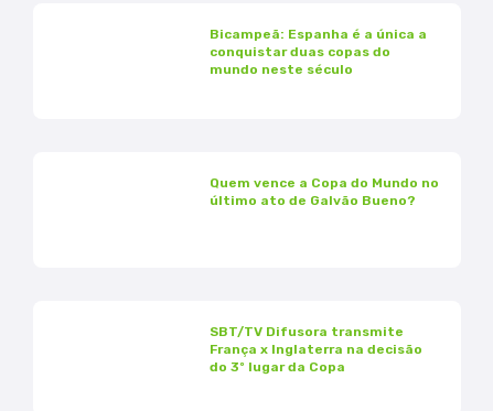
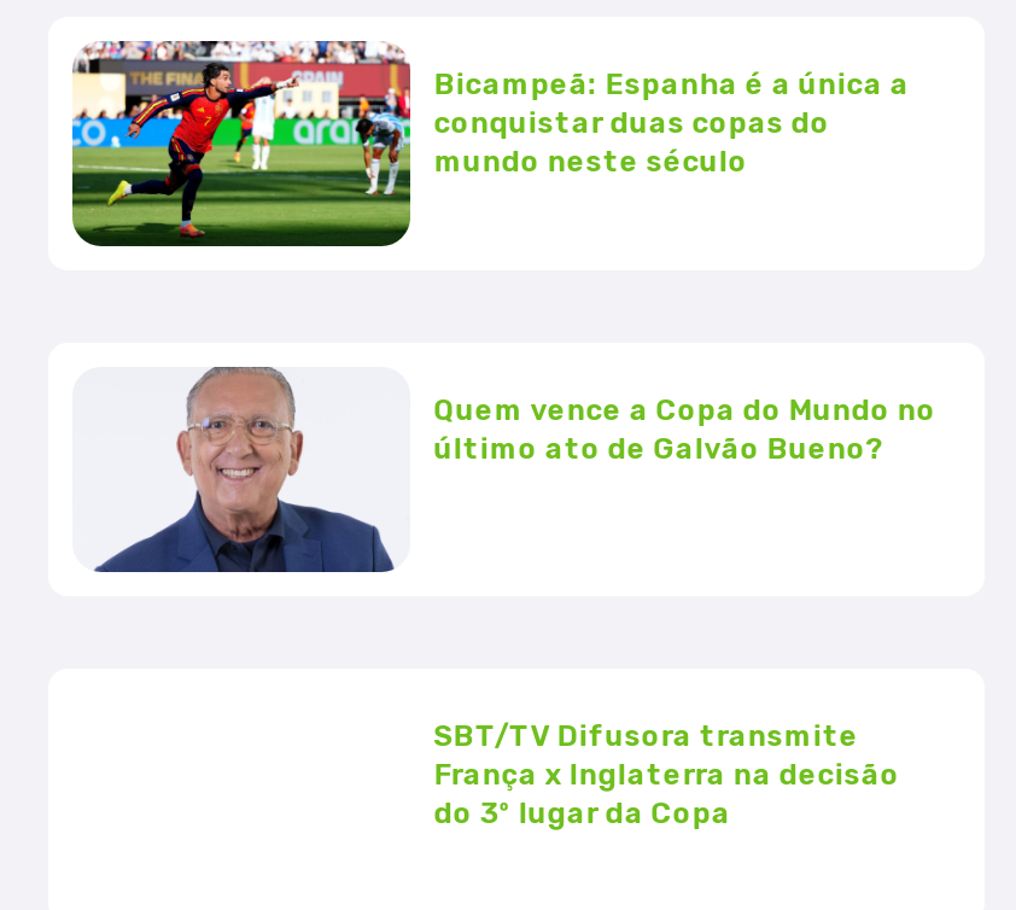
+ [image]

+ [image]
